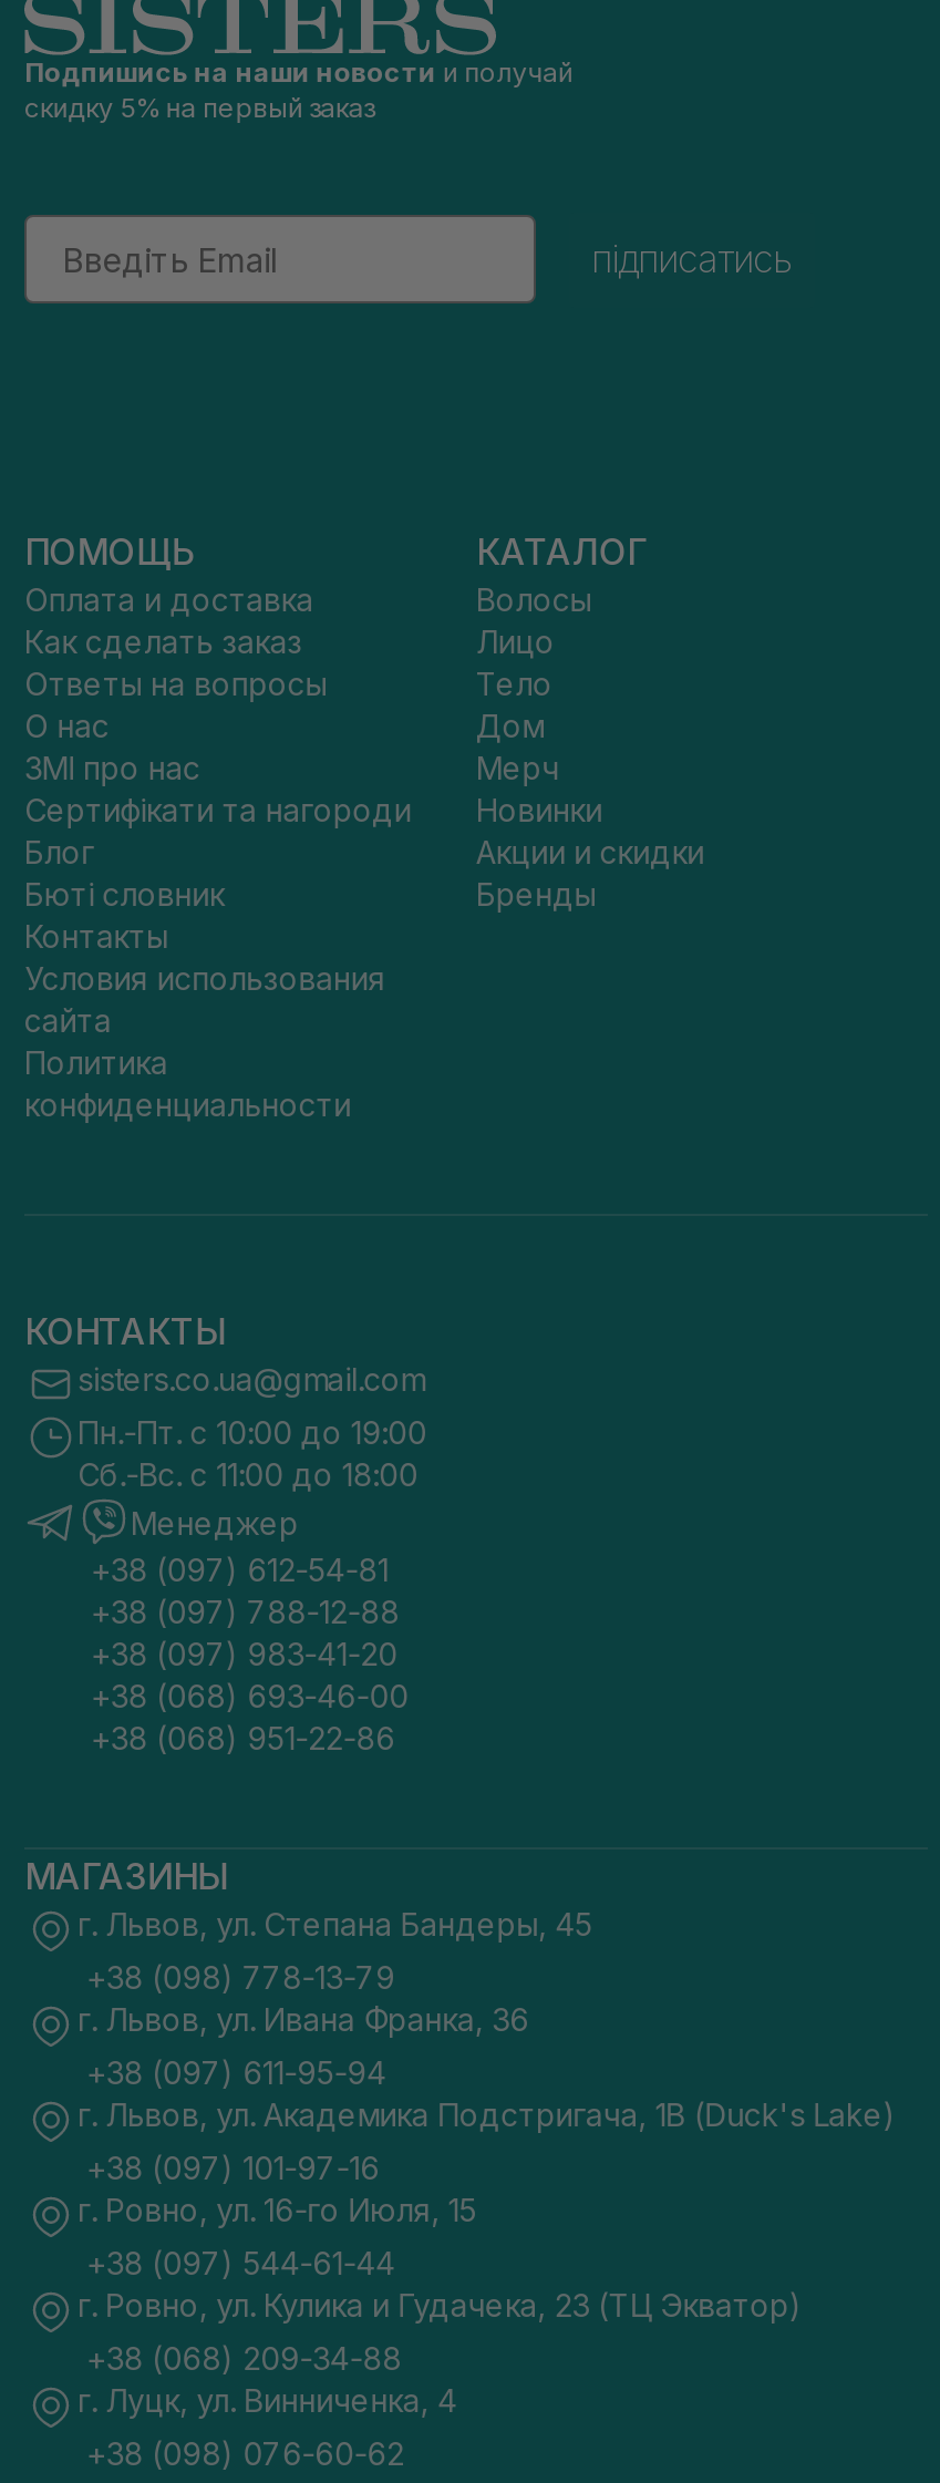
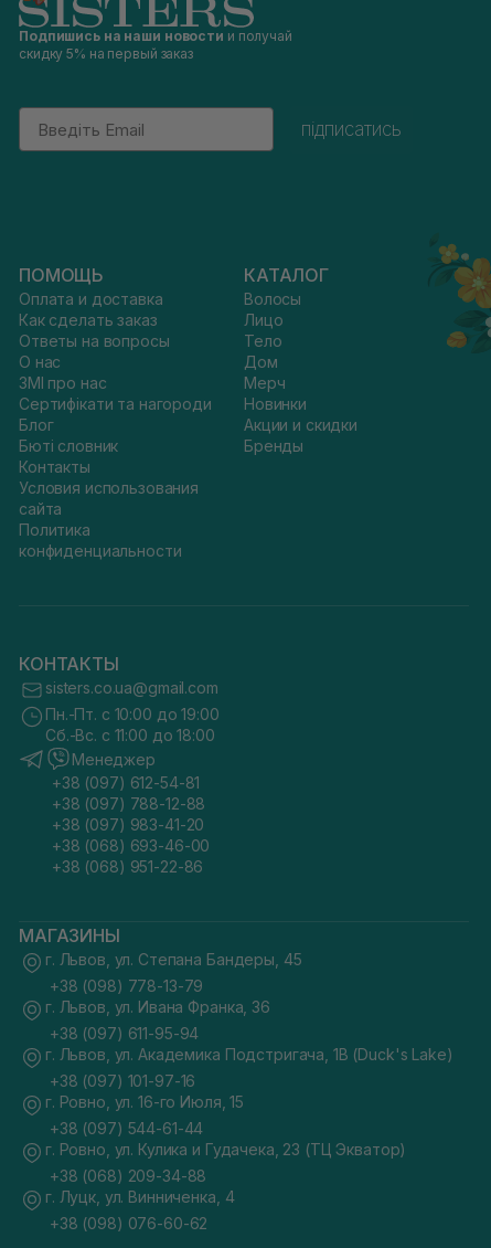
+ [image]
